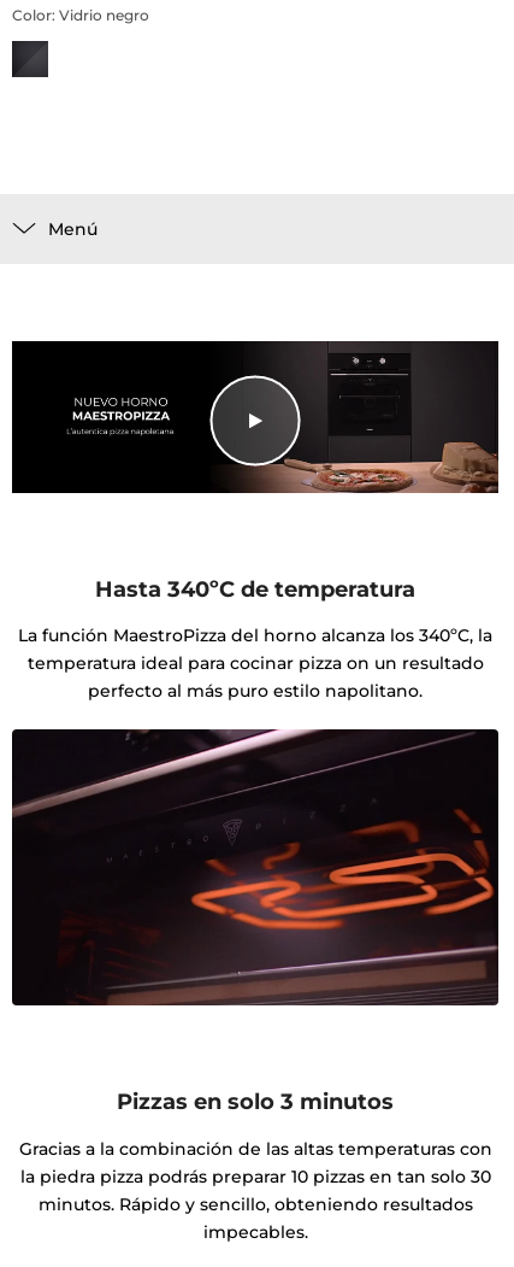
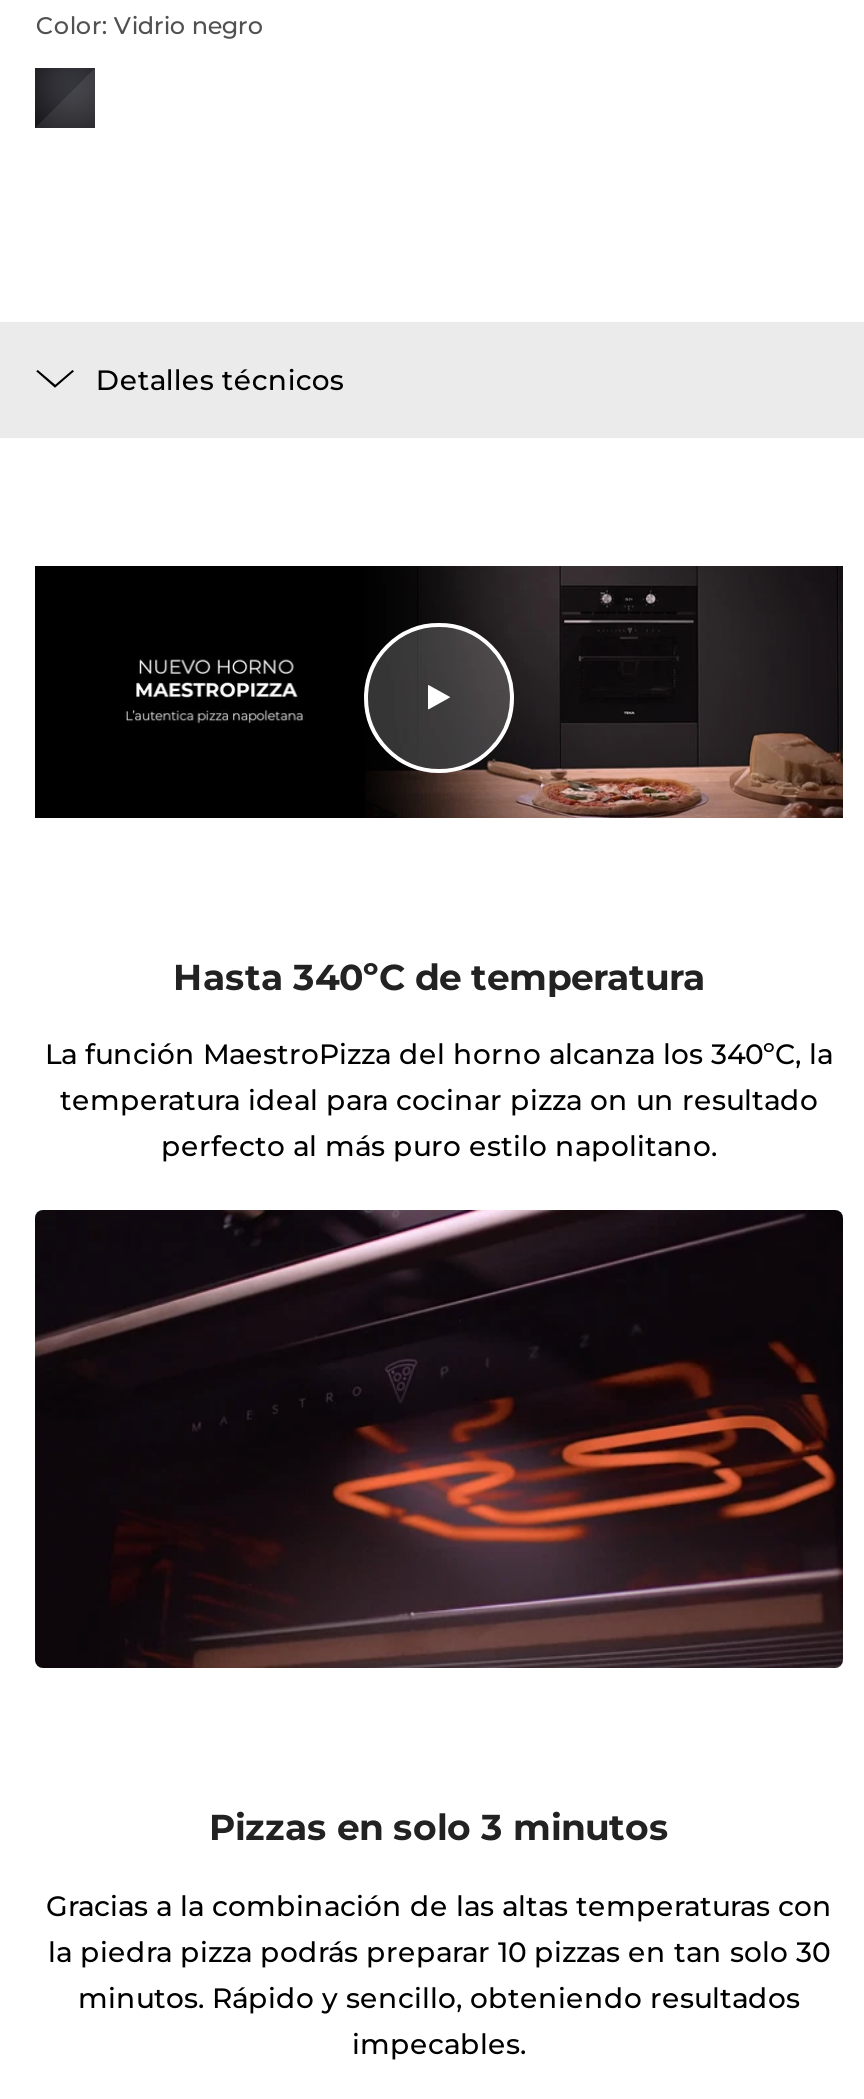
- Menú
+ Detalles técnicos
